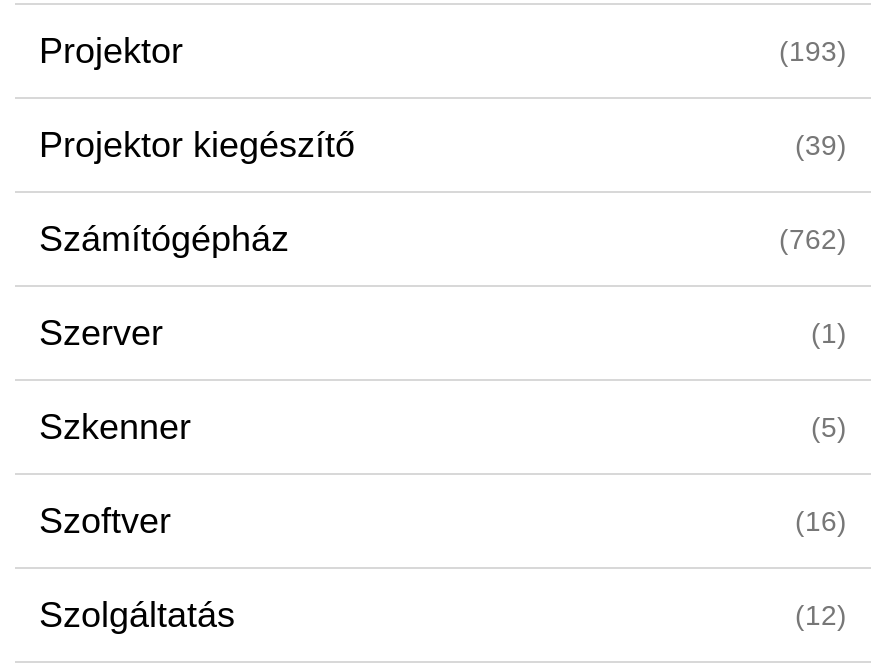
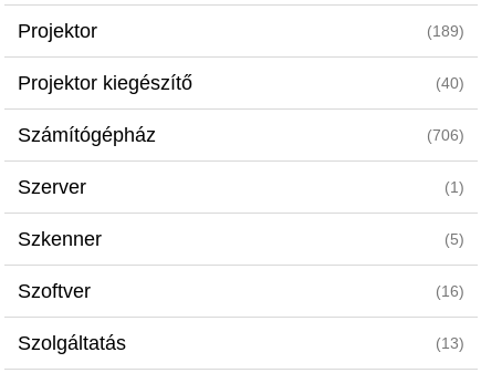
- (193)
+ (189)

- (39)
+ (40)

- (762)
+ (706)

- (12)
+ (13)
